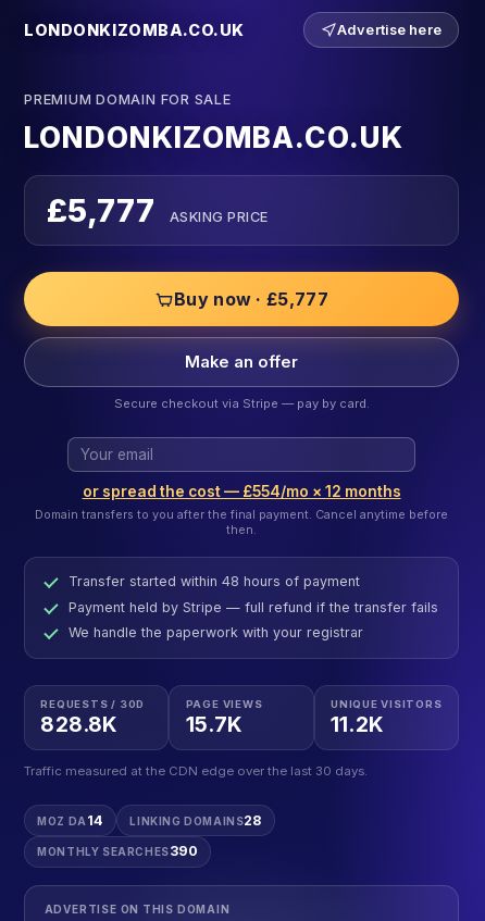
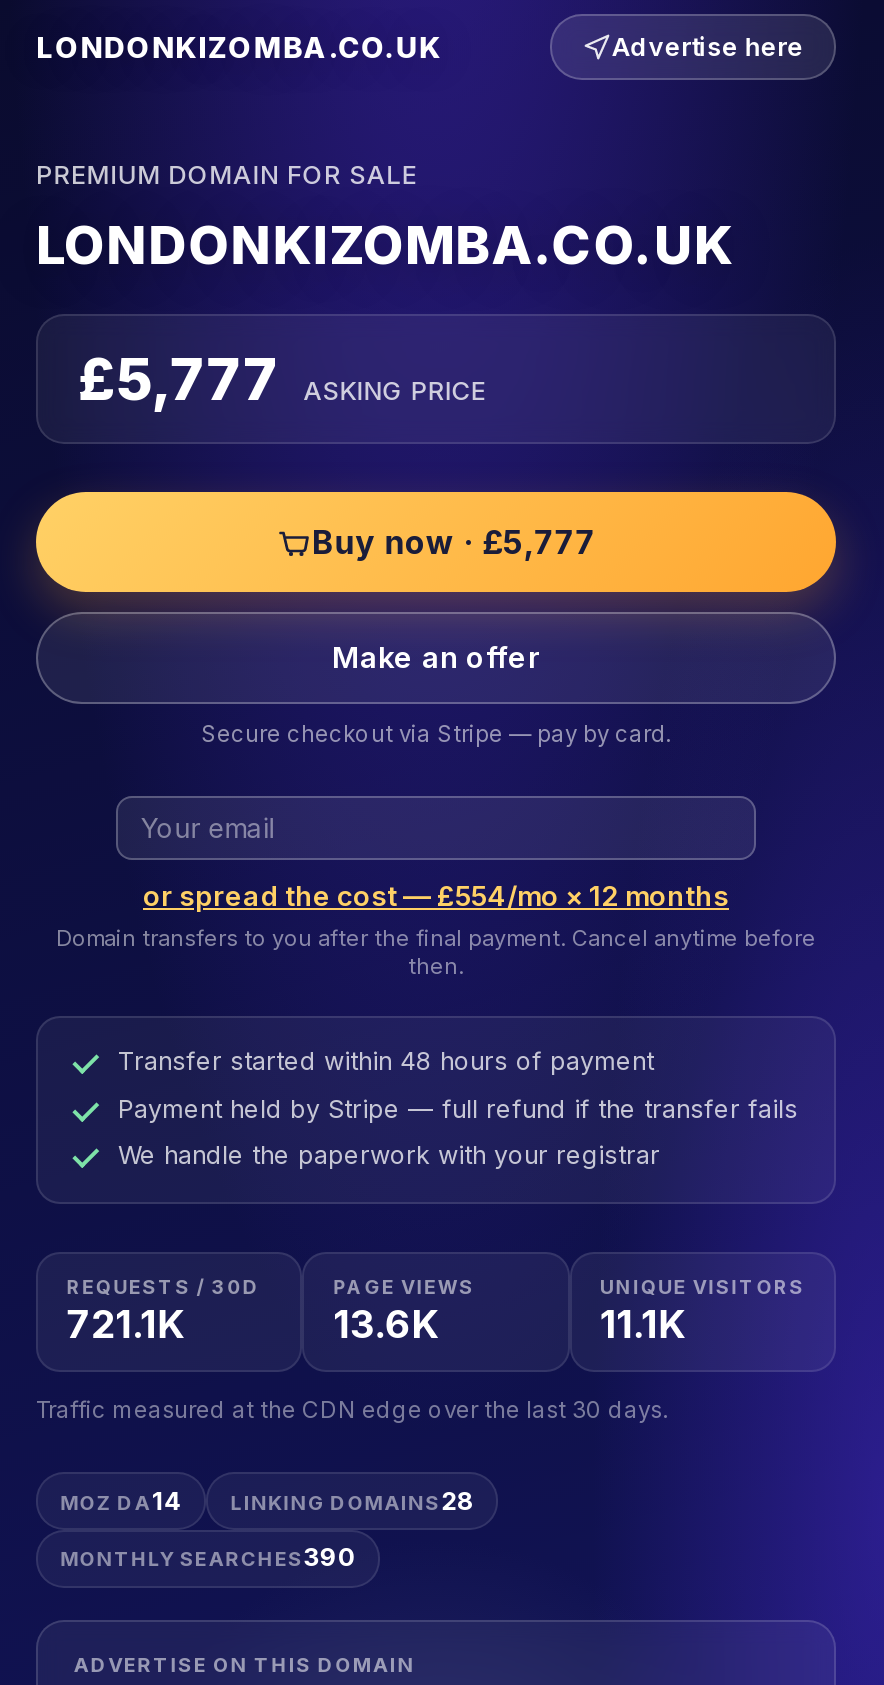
- 828.8K
+ 721.1K

- 15.7K
+ 13.6K

- 11.2K
+ 11.1K
